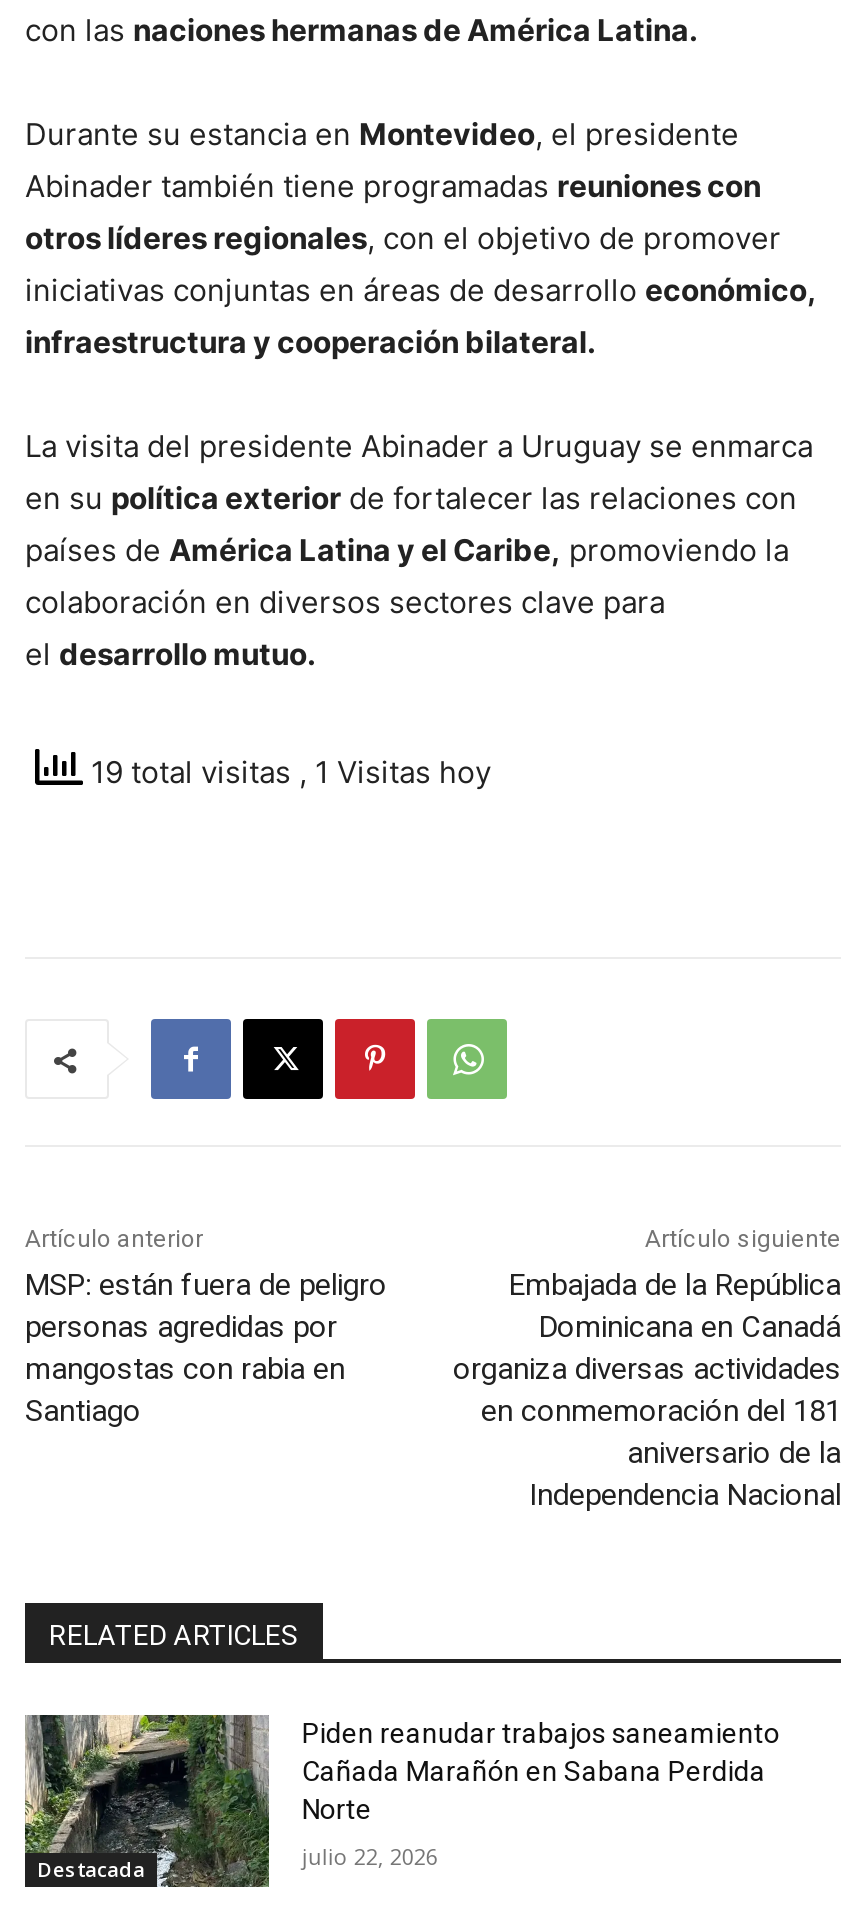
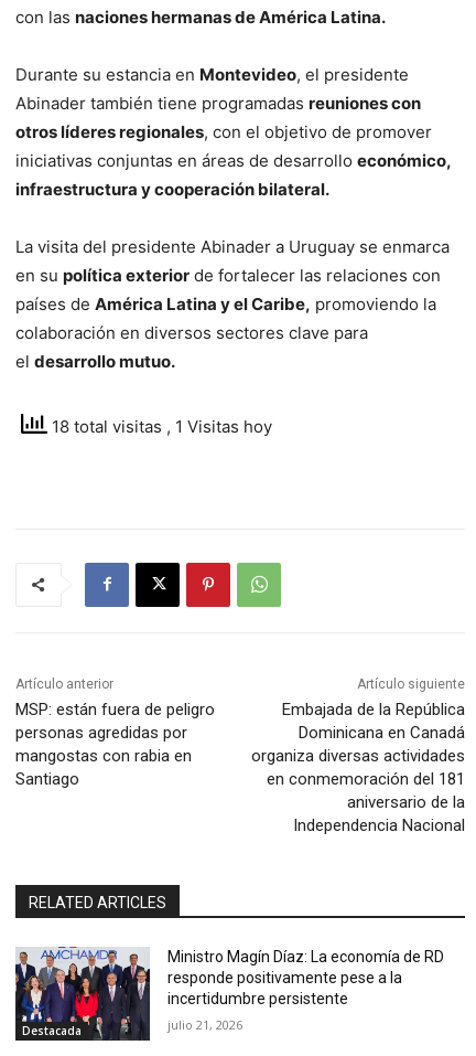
- 19 total visitas, 1 Visitas hoy
+ 18 total visitas, 1 Visitas hoy

- [image]
- Piden reanudar trabajos saneamiento
- Cañada Marañón en Sabana Perdida
- Norte
+ [image]
+ Ministro Magín Díaz: La economía de RD
+ responde positivamente pese a la
+ incertidumbre persistente

- julio 22, 2026
+ julio 21, 2026
